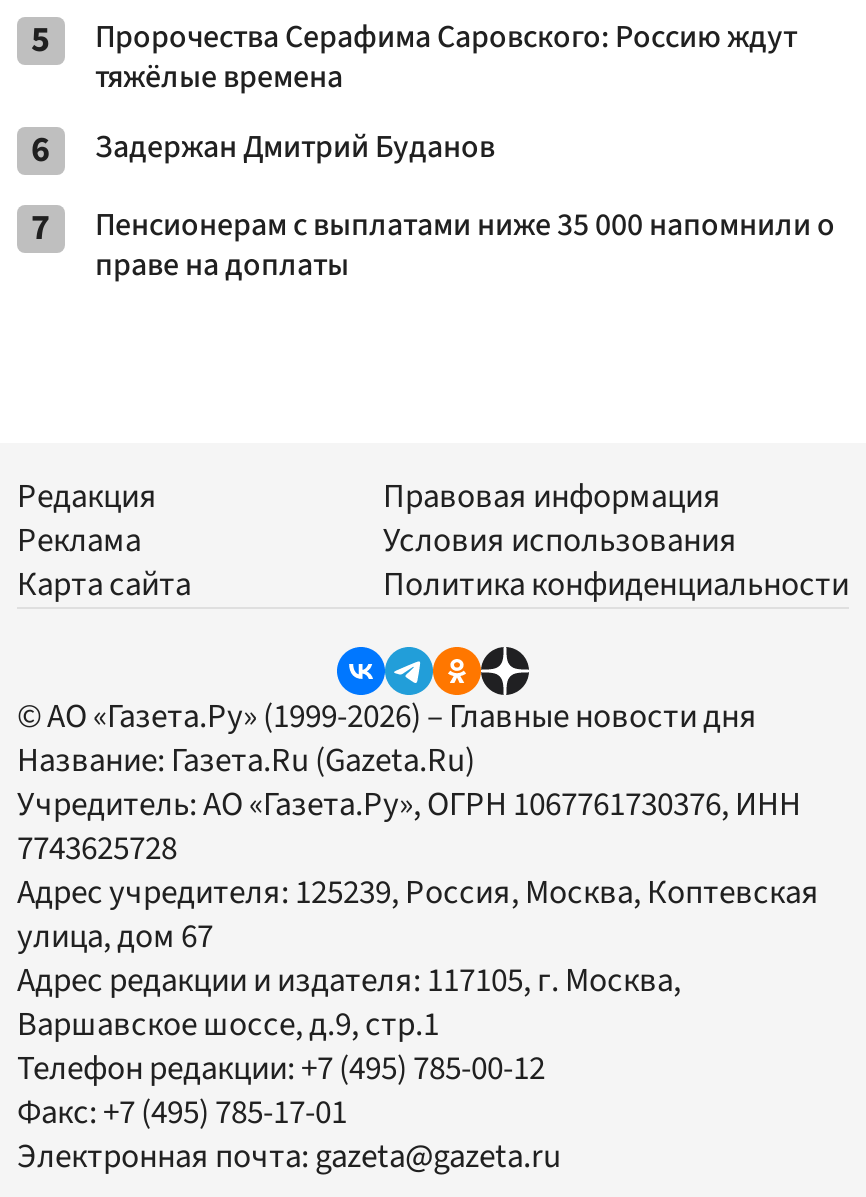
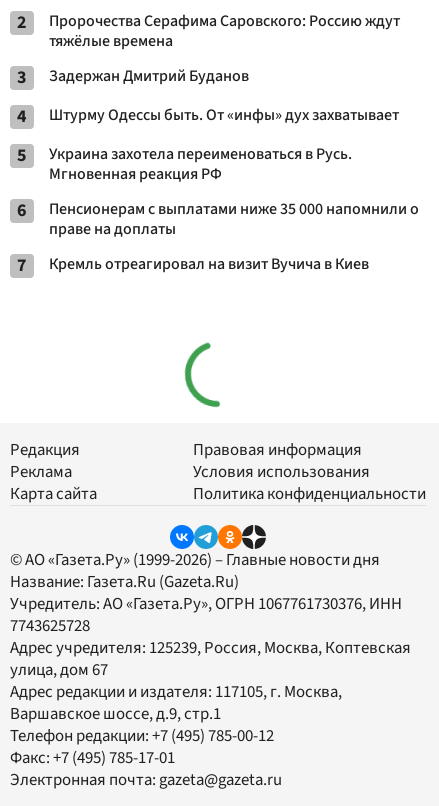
- 5 Пророчества Серафима Саровского: Россию ждут
+ 2 Пророчества Серафима Саровского: Россию ждут

- 6 Задержан Дмитрий Буданов
+ 3 Задержан Дмитрий Буданов

- 7
+ 4
+ Штурму Одессы быть. От «инфы» дух захватывает
+ 5
+ Украина захотела переименоваться в Русь.
+ Мгновенная реакция РФ
+ 6

+ 7
+ Кремль отреагировал на визит Вучича в Киев

+ [image]
